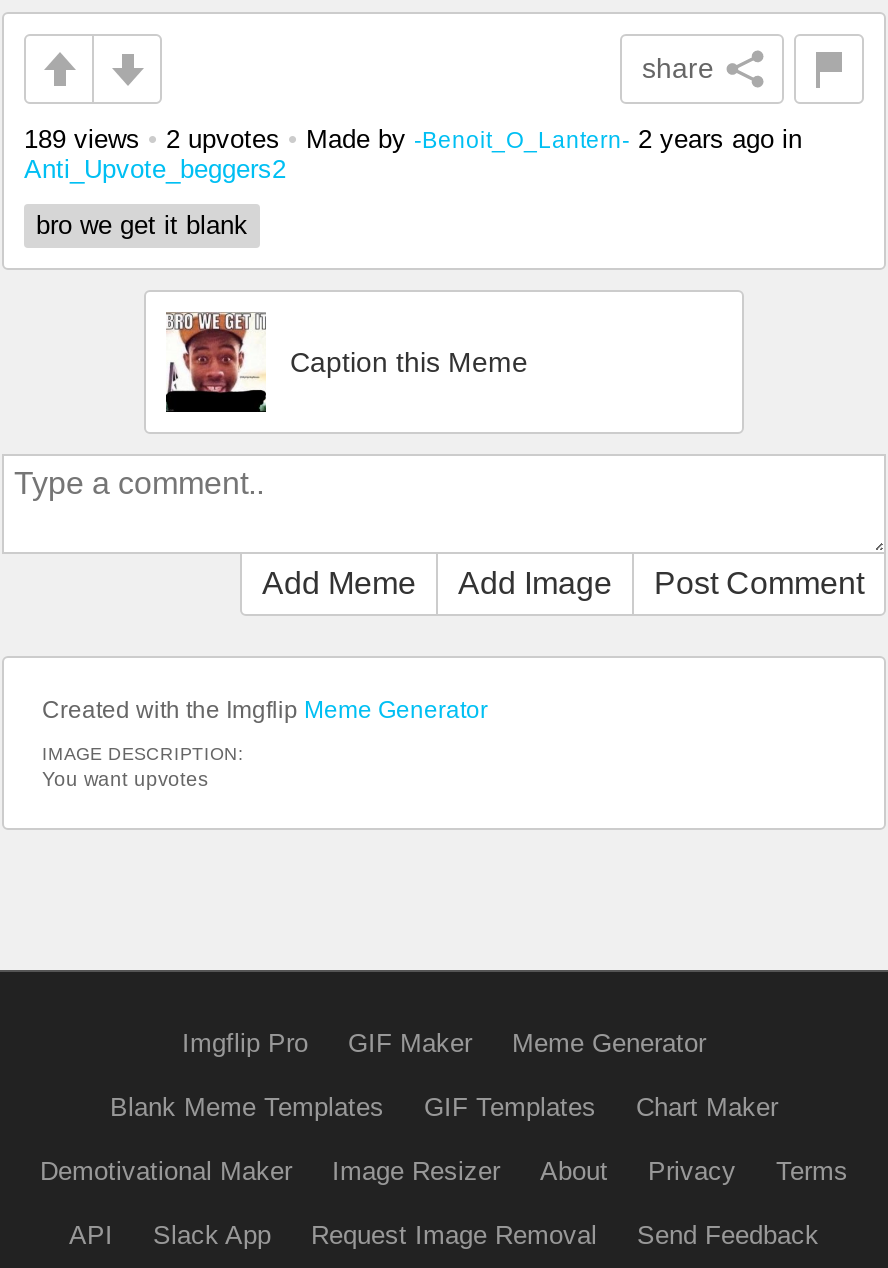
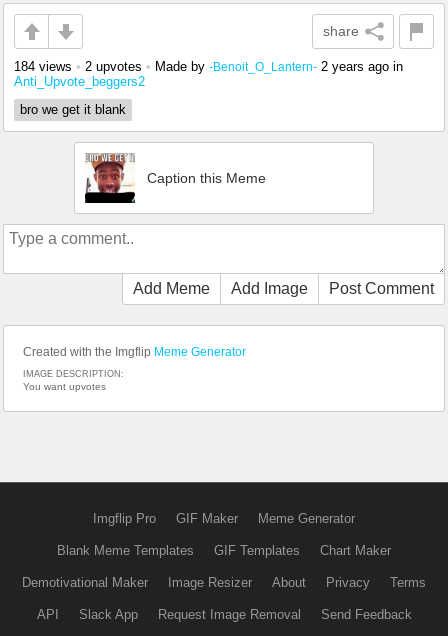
- 189 views • 2 upvotes • Made by -Benoit_O_Lantern- 2 years ago in
+ 184 views • 2 upvotes • Made by -Benoit_O_Lantern- 2 years ago in
